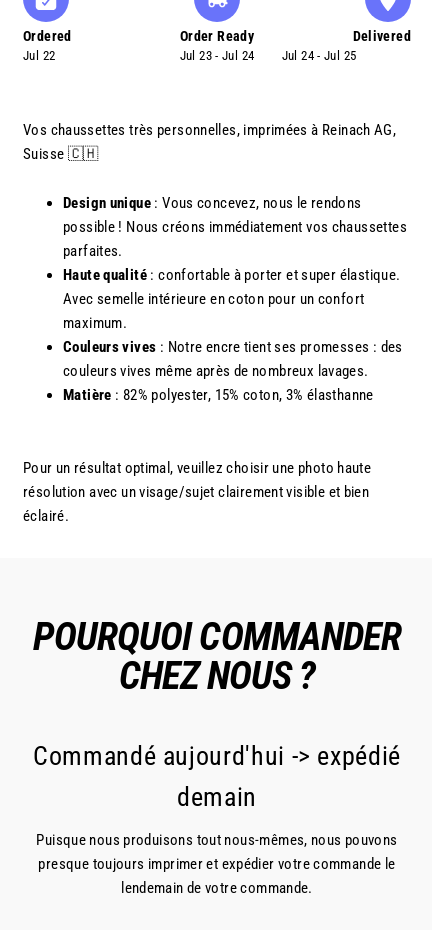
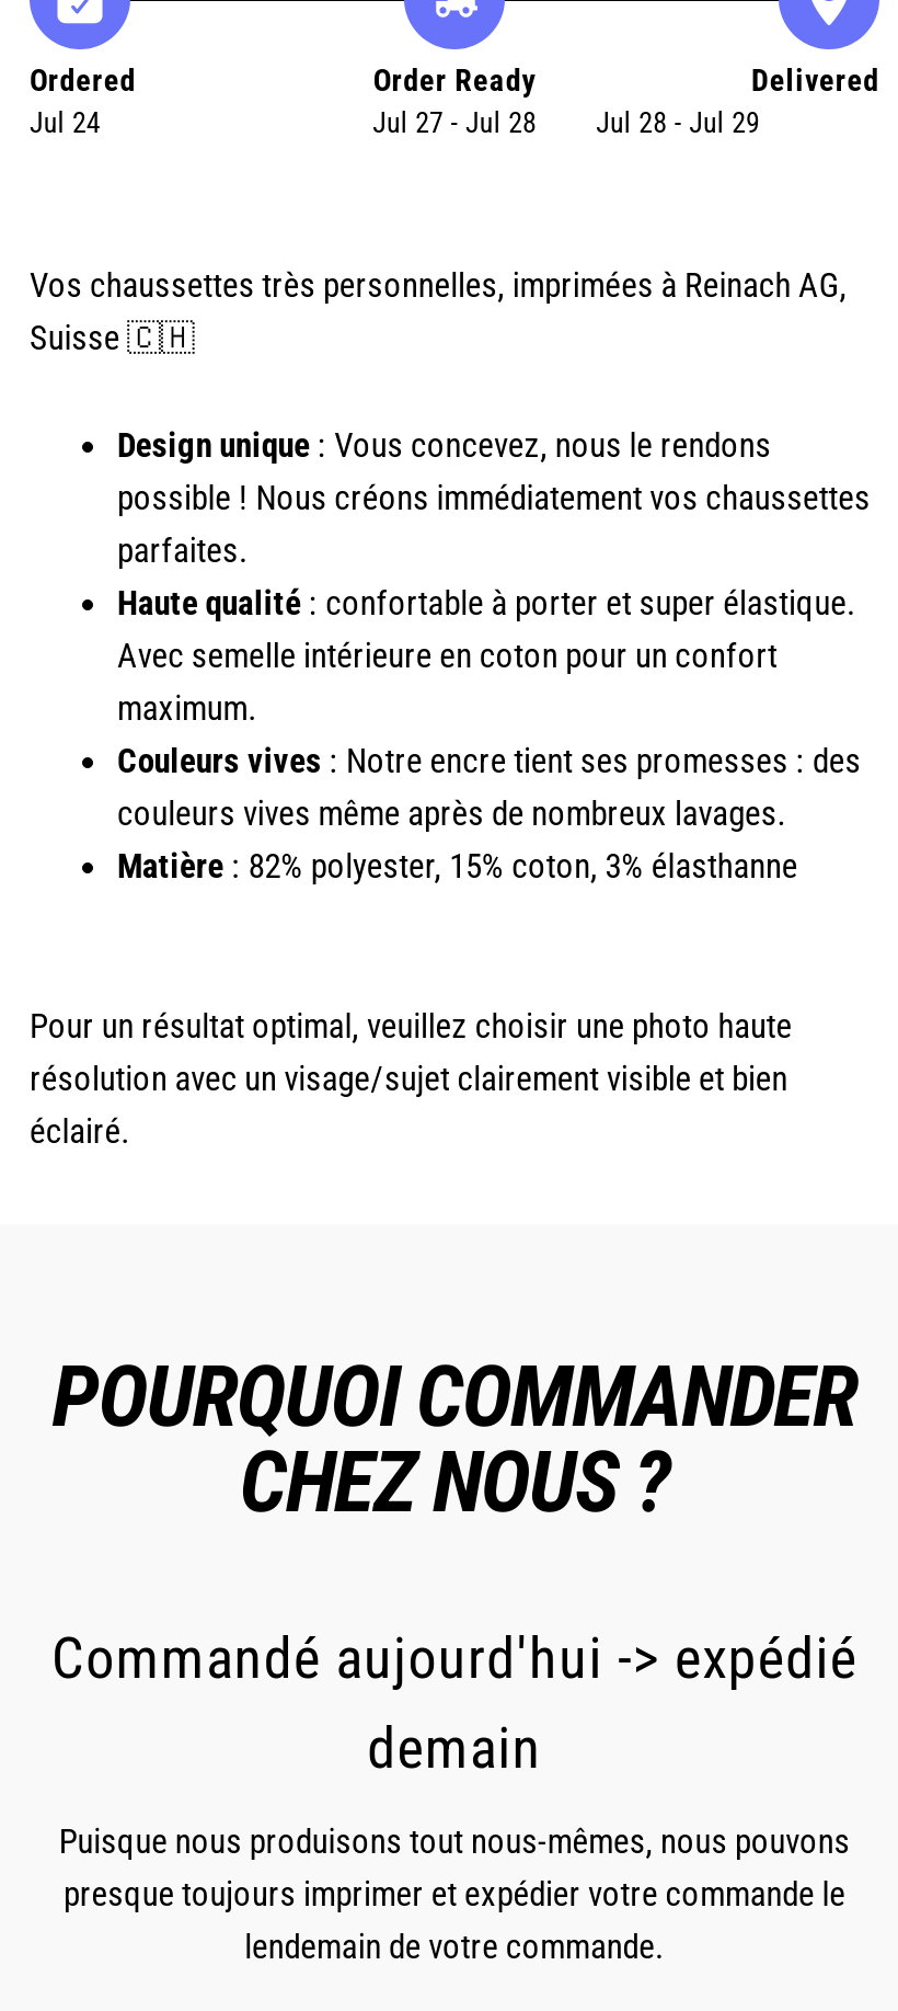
- Jul 22
+ Jul 24

- Jul 23 - Jul 24
+ Jul 27 - Jul 28

- Jul 24 - Jul 25
+ Jul 28 - Jul 29
